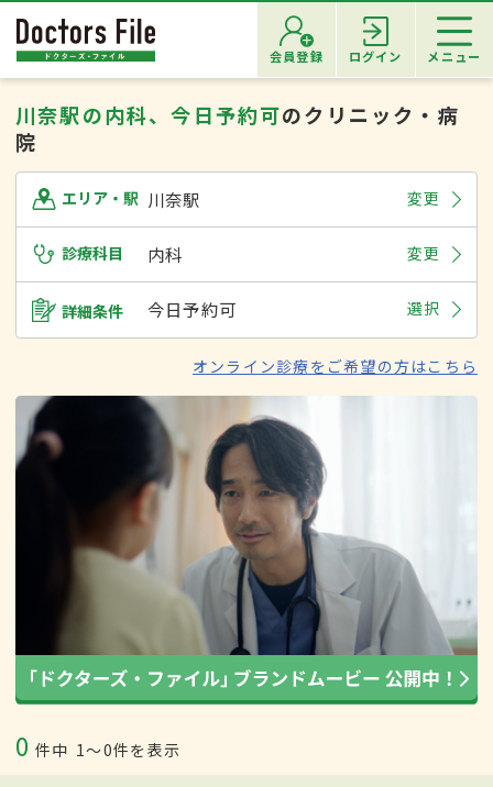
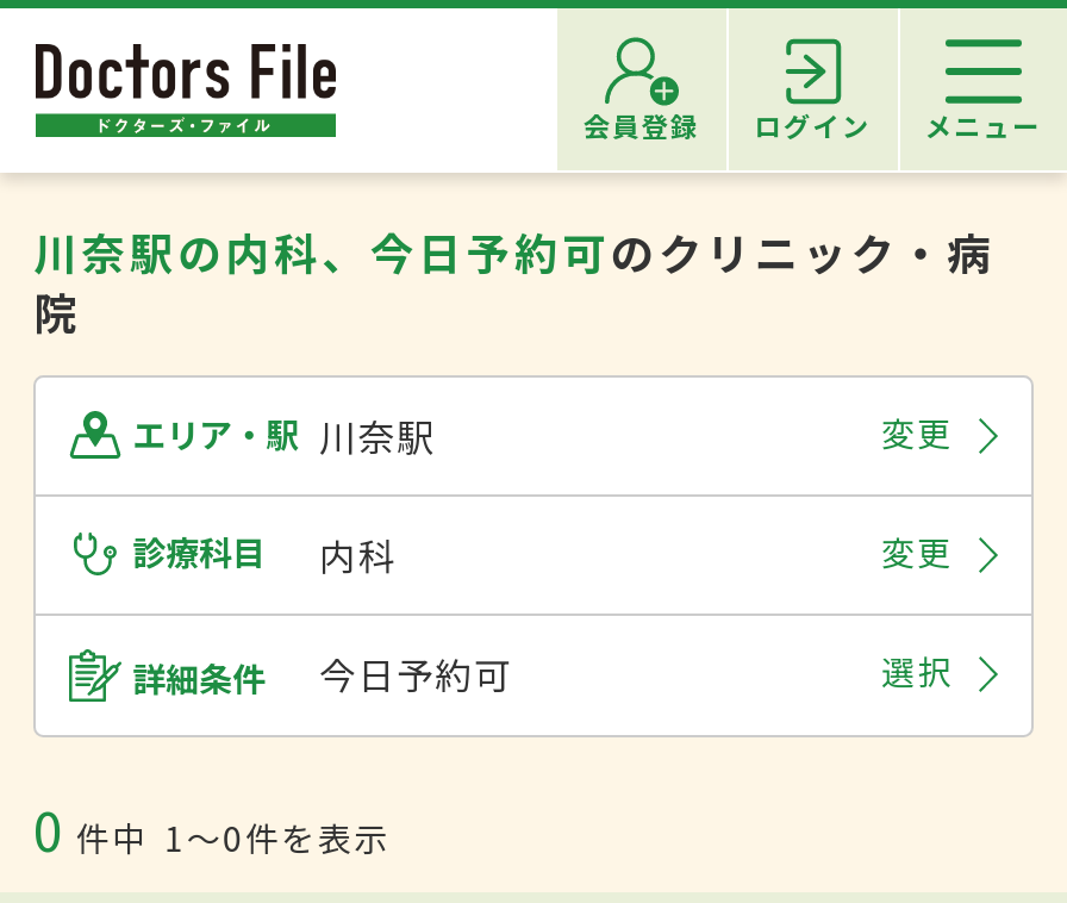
- オンライン診療をご希望の方はこちら

- [image]
